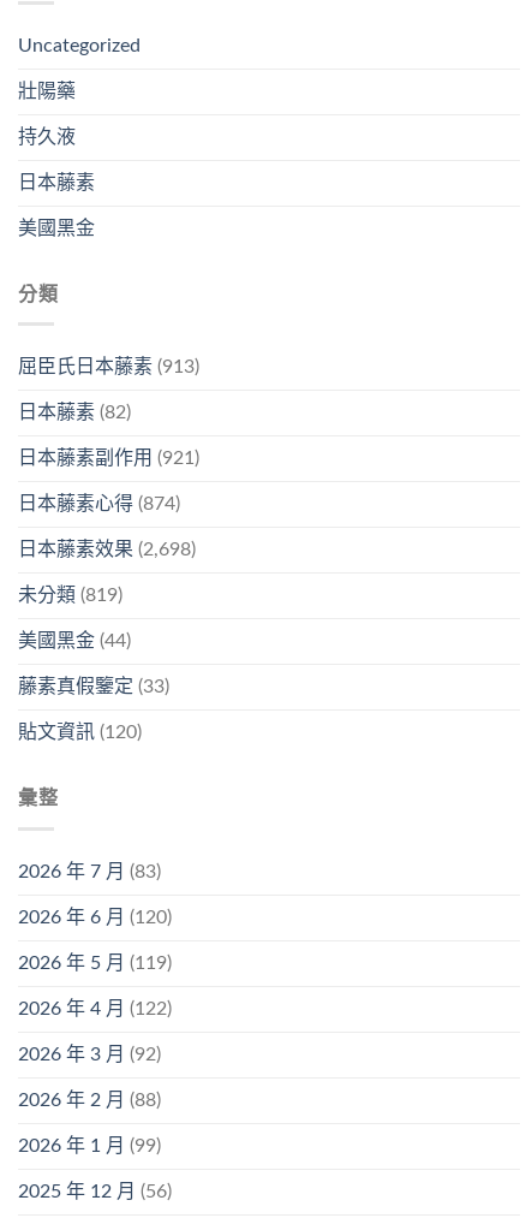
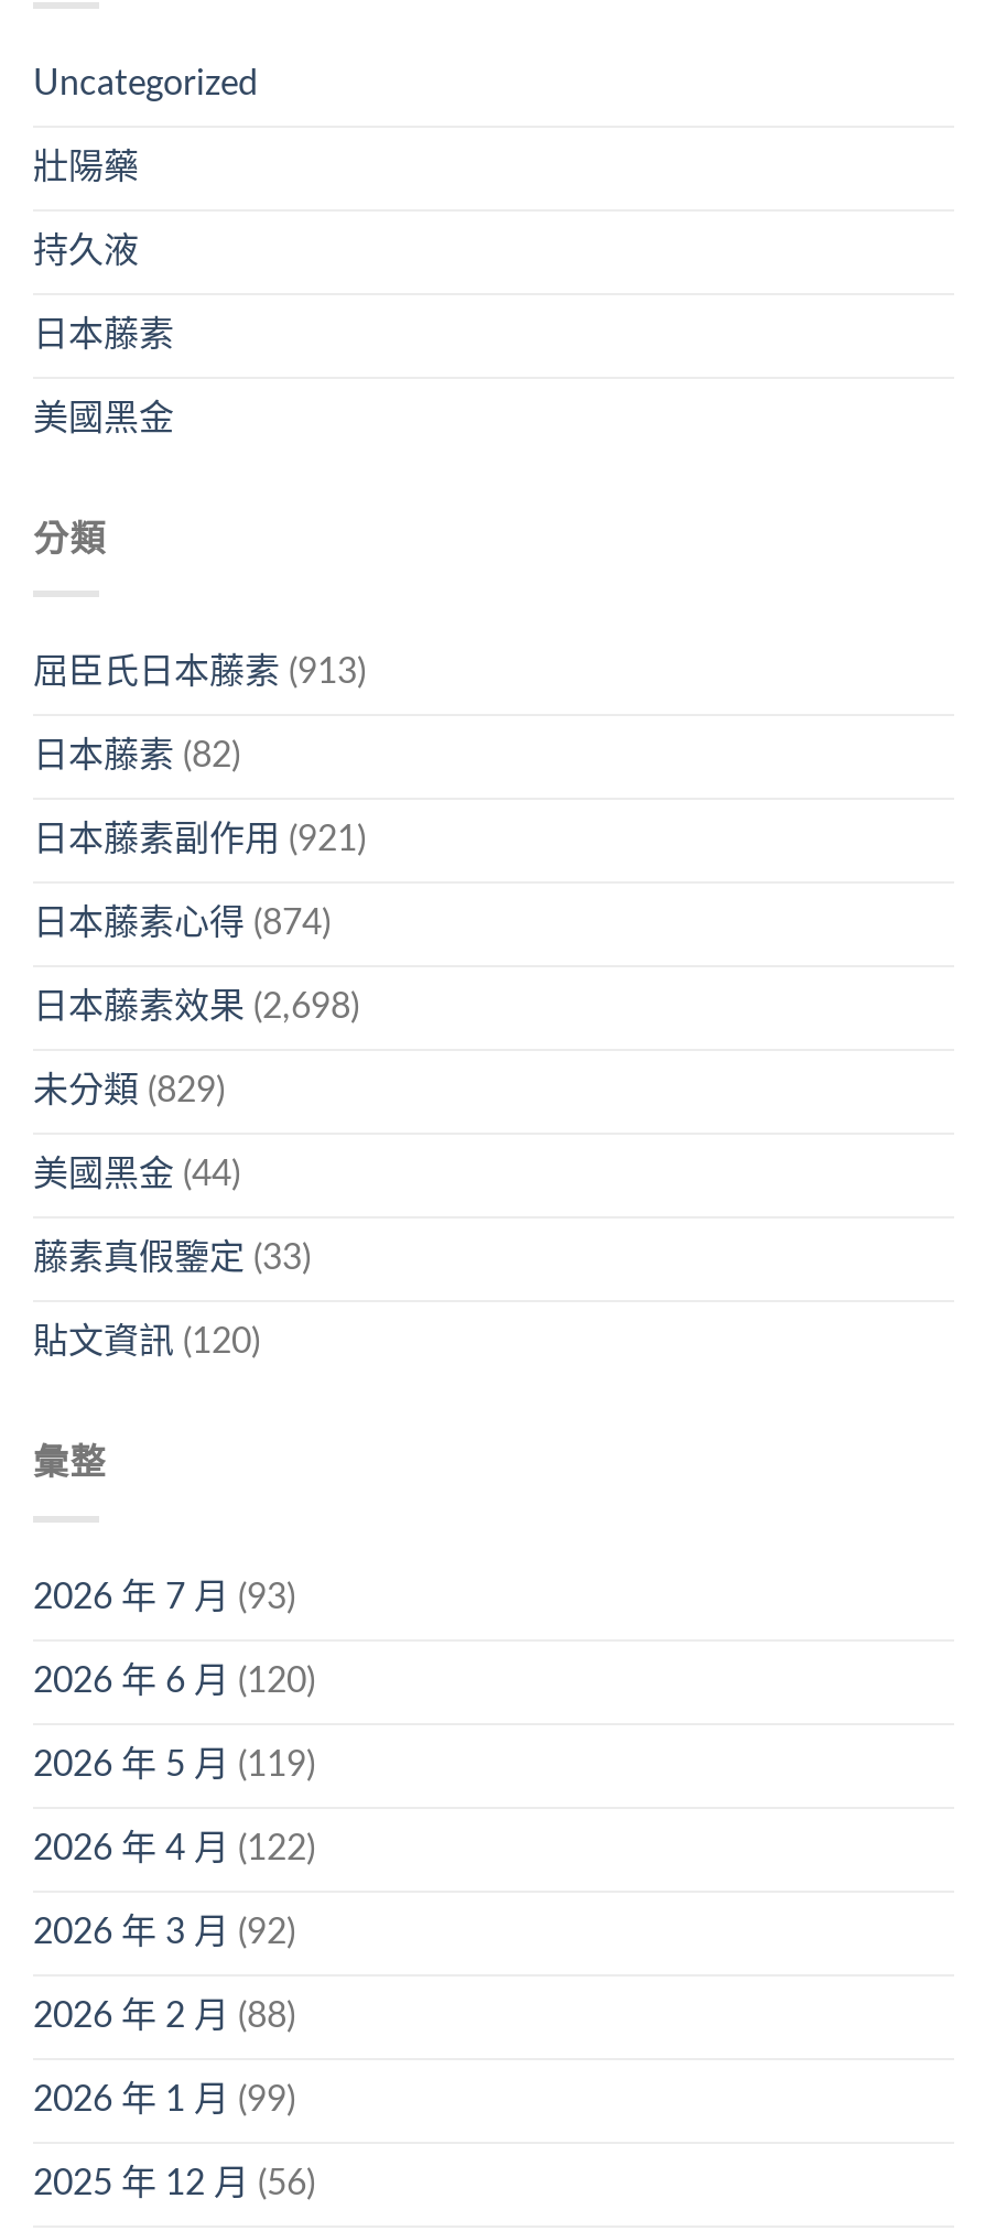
- 未分類(819)
+ 未分類(829)

- 2026 年 7 月(83)
+ 2026 年 7 月(93)
